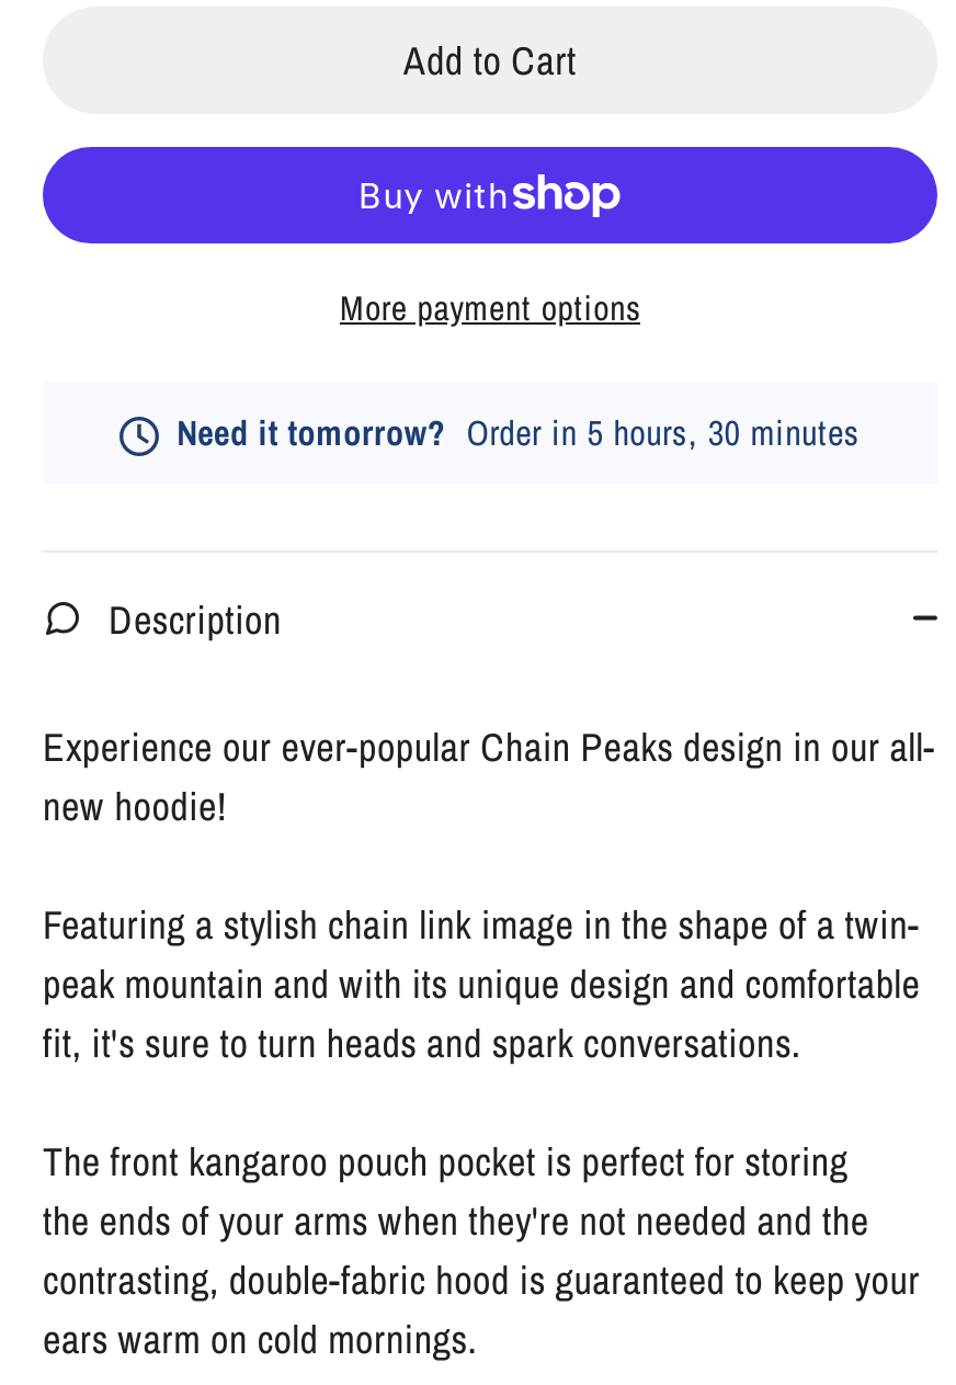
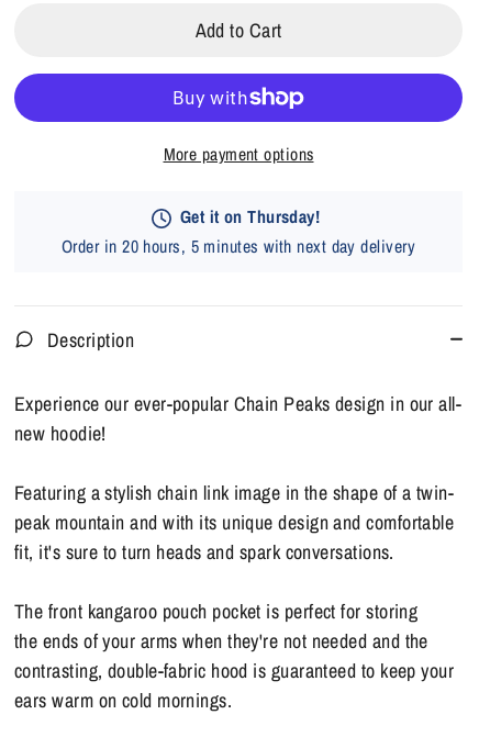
- Need it tomorrow? Order in 5 hours, 30 minutes
+ Get it on Thursday!
+ Order in 20 hours, 5 minutes with next day delivery
